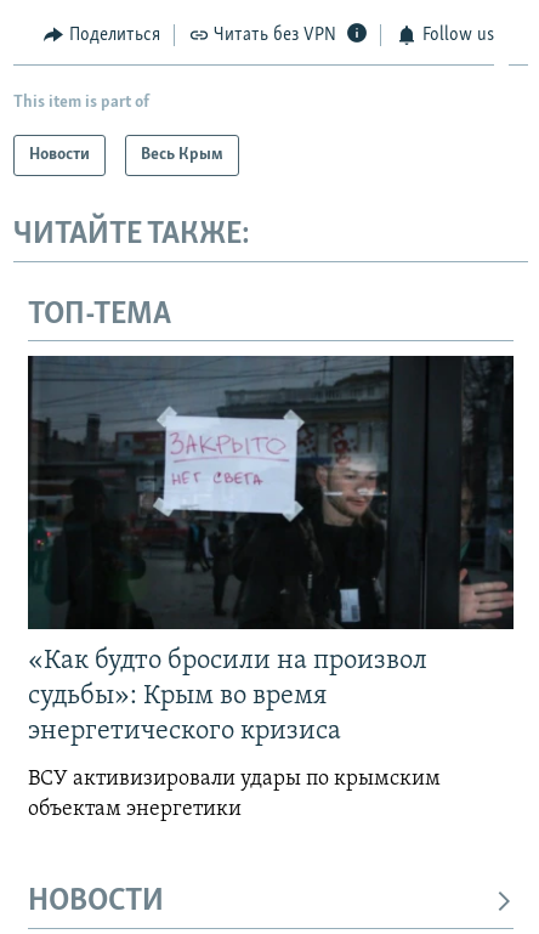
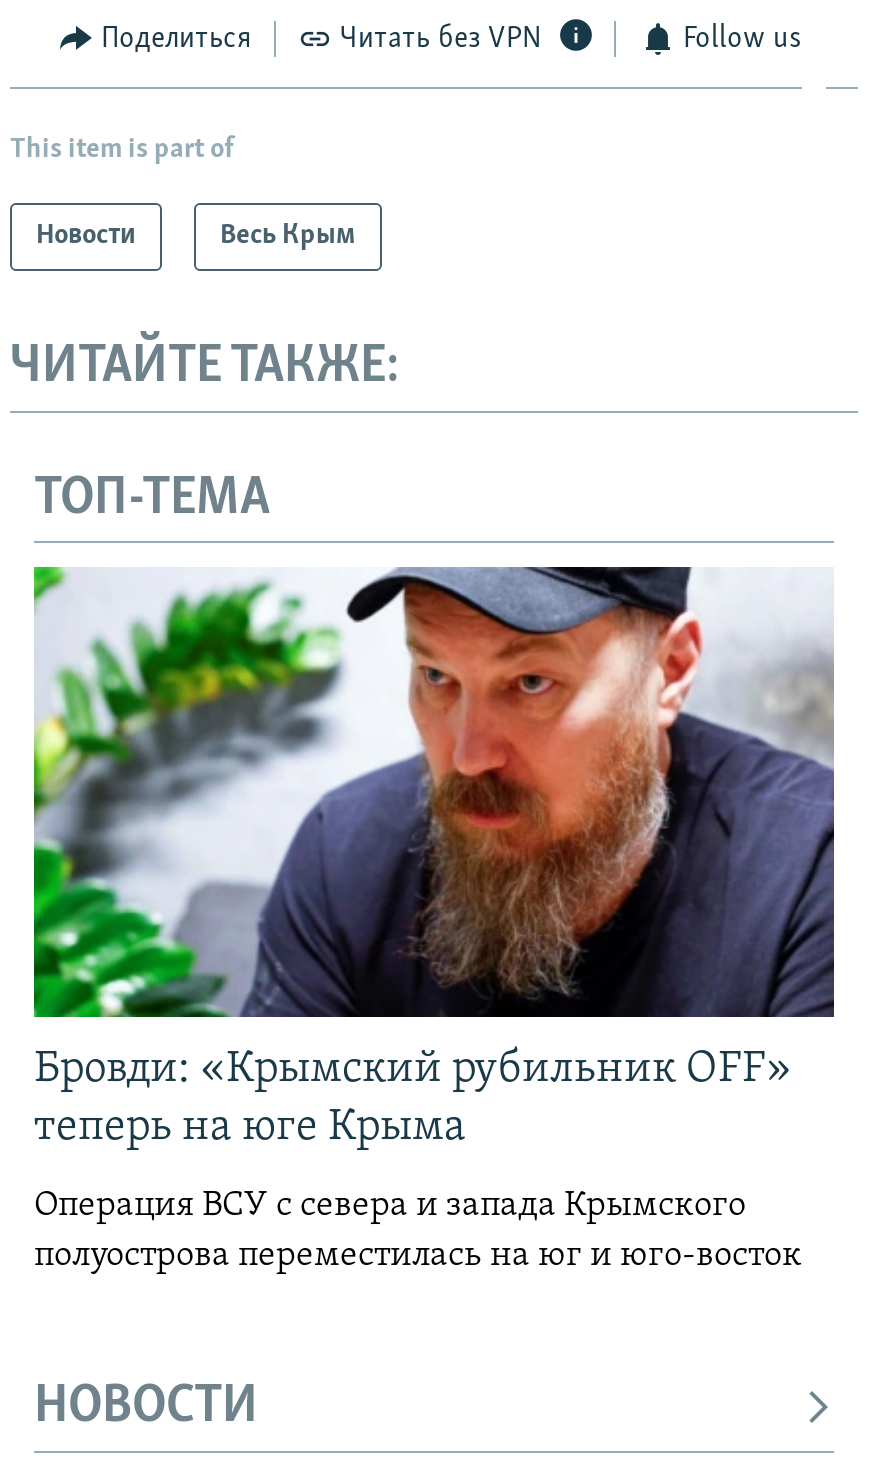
- [image]
- «Как будто бросили на произвол
- судьбы»: Крым во время
- энергетического кризиса
+ [image]
+ Бровди: «Крымский рубильник OFF»
+ теперь на юге Крыма

- ВСУ активизировали удары по крымским
- объектам энергетики
+ Операция ВСУ с севера и запада Крымского
+ полуострова переместилась на юг и юго-восток
